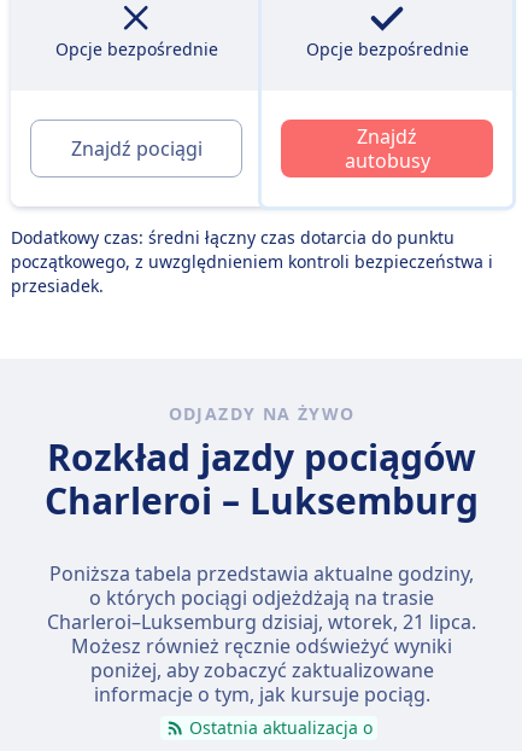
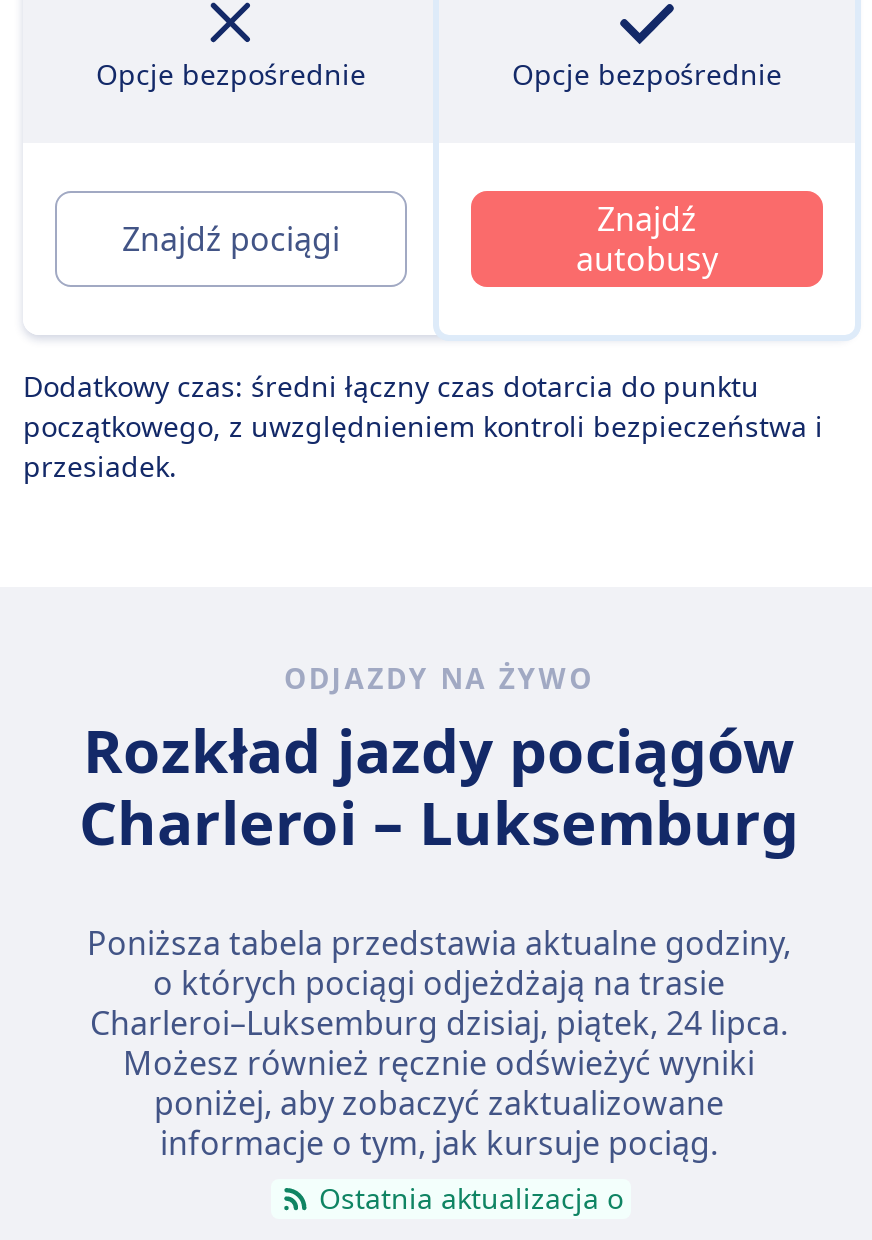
- Charleroi–Luksemburg dzisiaj, wtorek, 21 lipca.
+ Charleroi–Luksemburg dzisiaj, piątek, 24 lipca.
